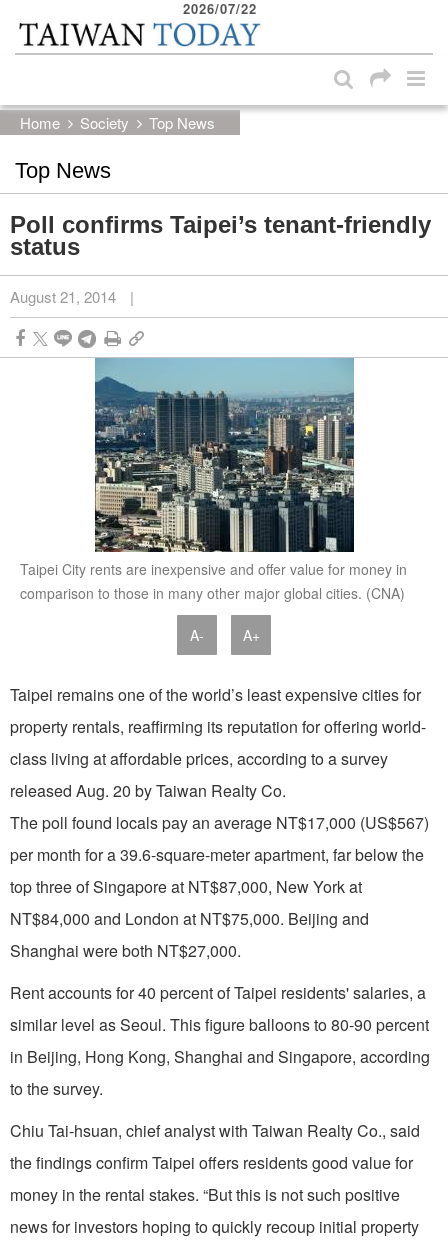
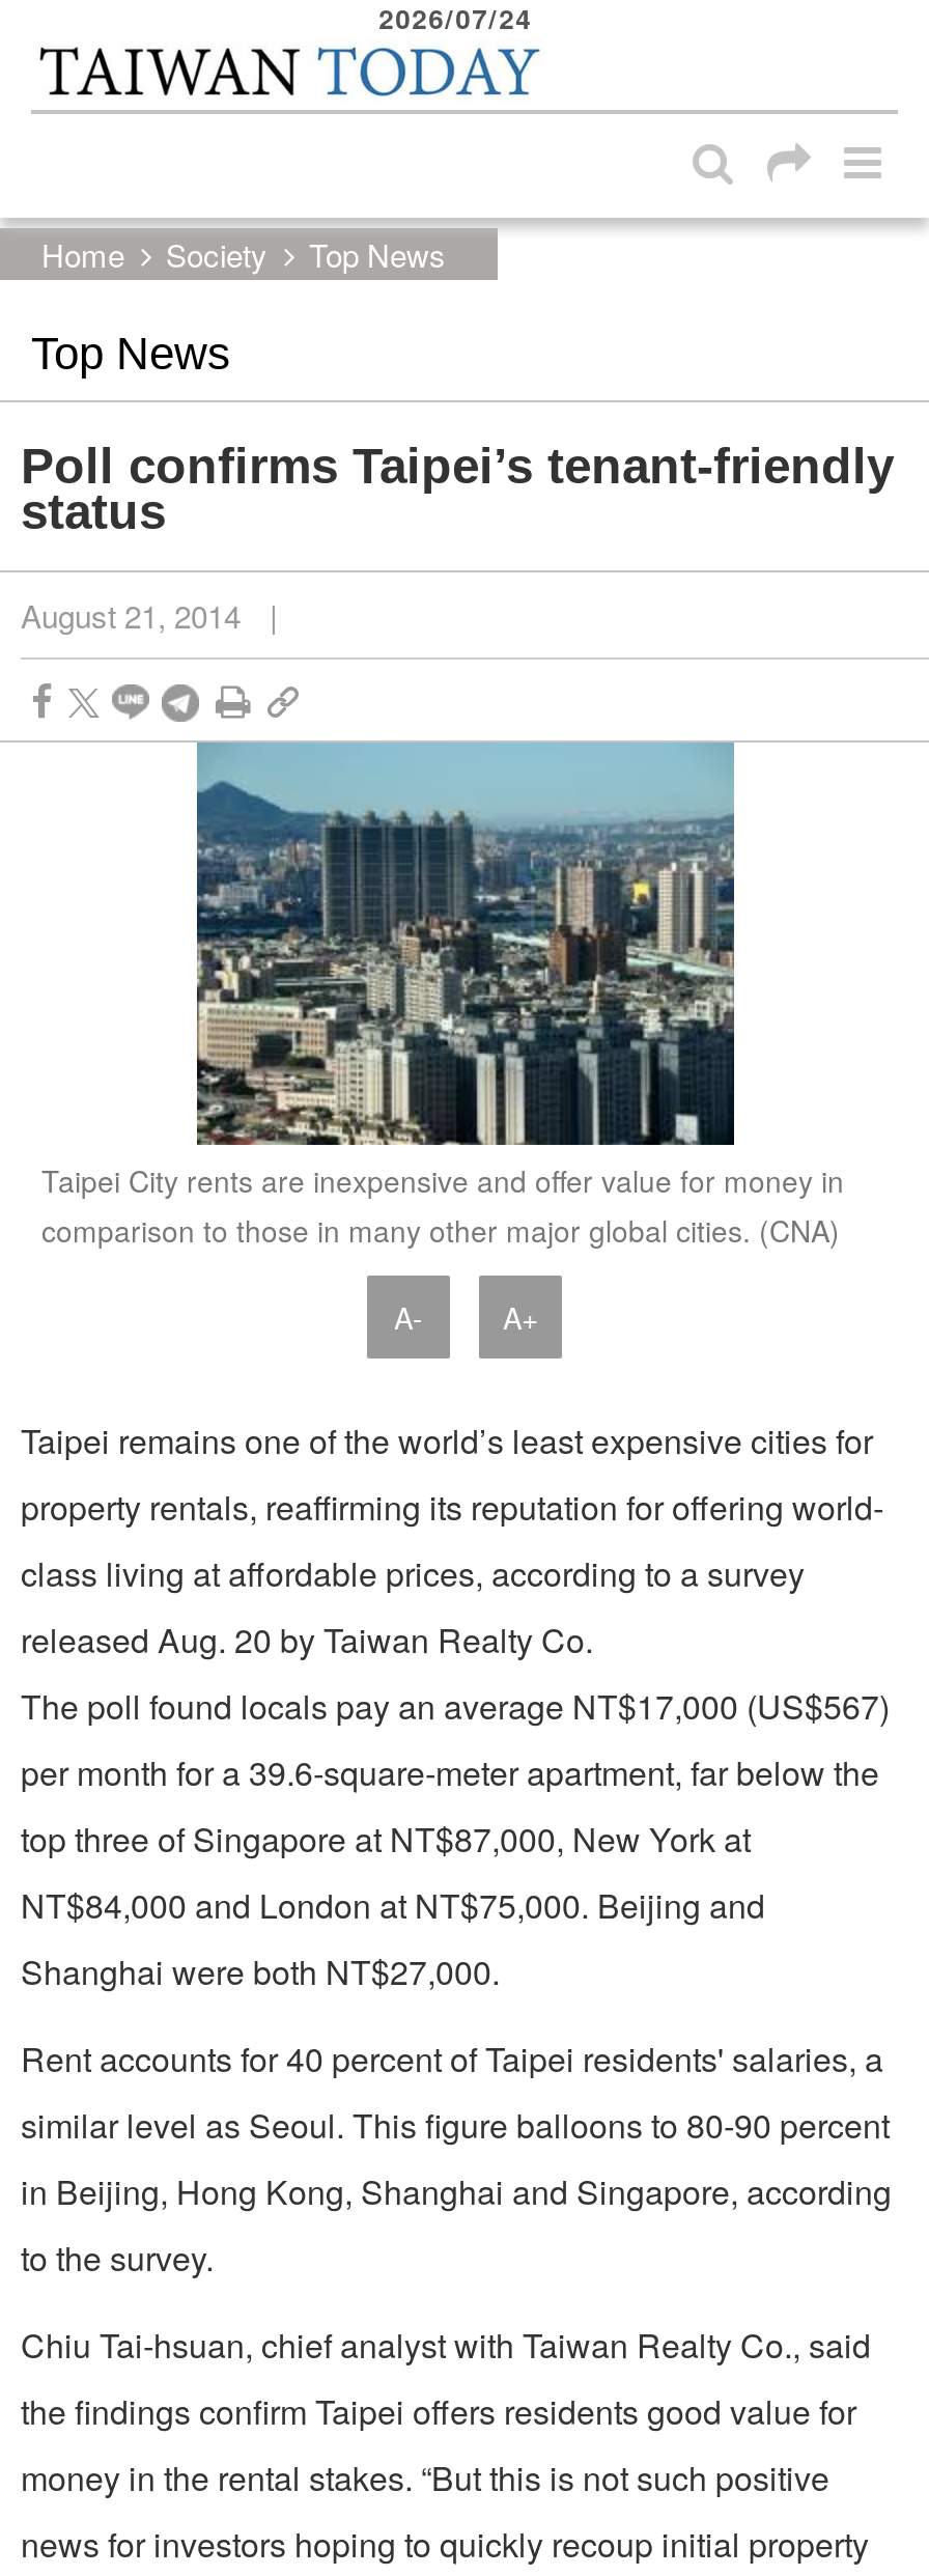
- 2026/07/22
+ 2026/07/24
